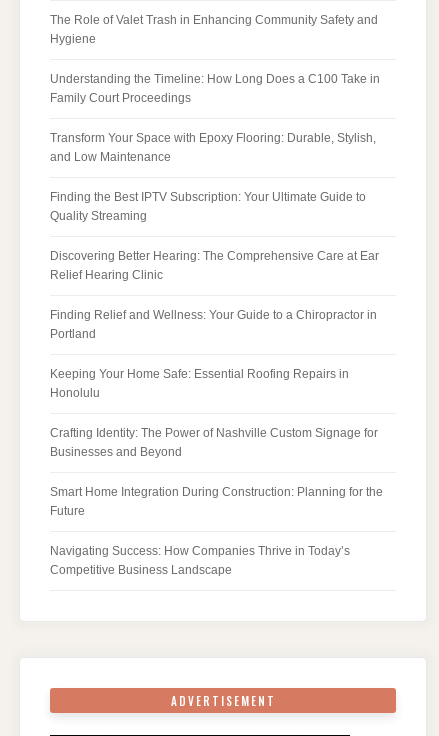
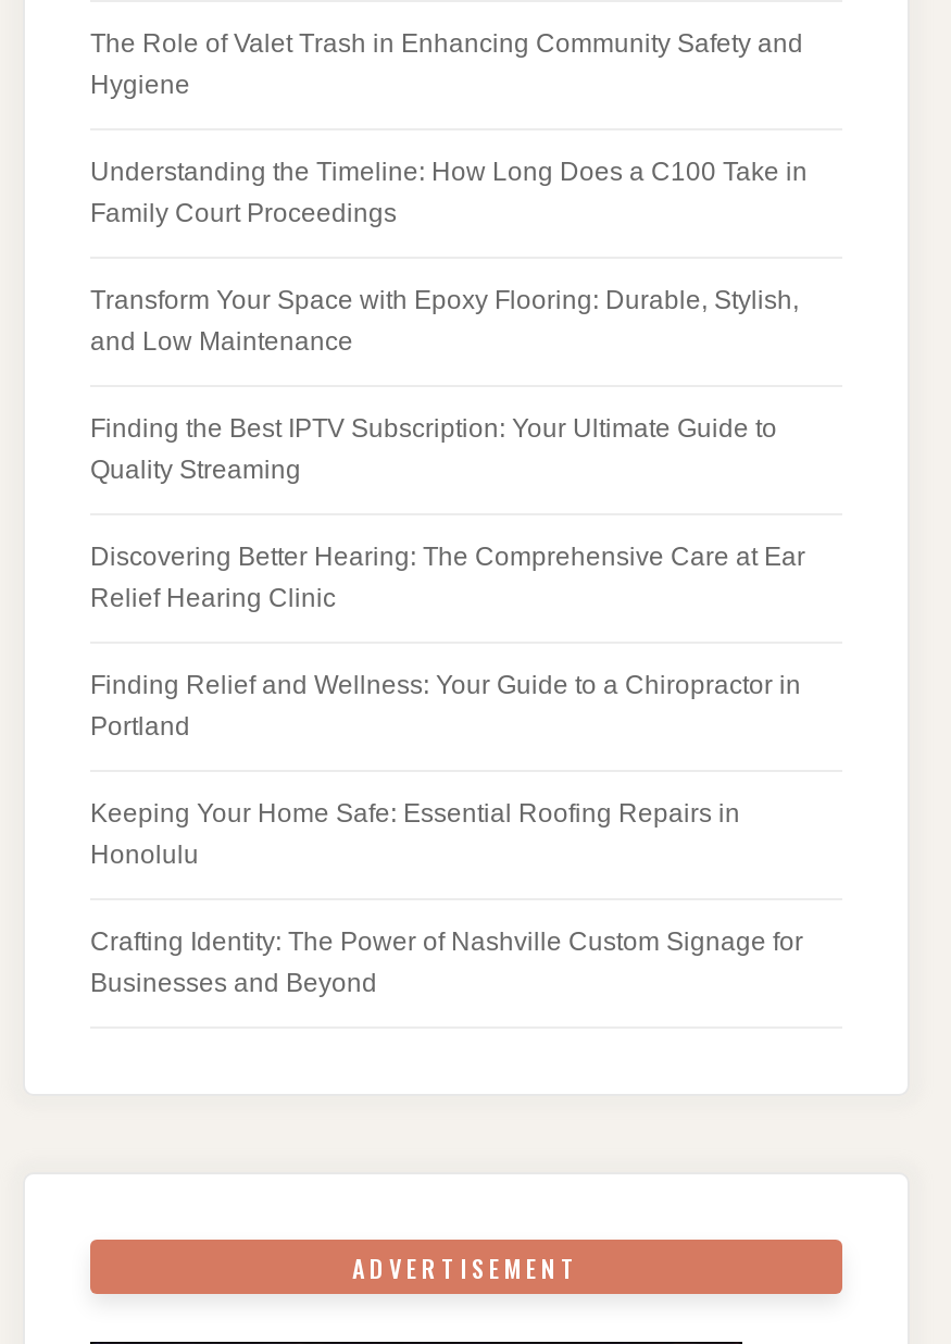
- Smart Home Integration During Construction: Planning for the
- Future
- Navigating Success: How Companies Thrive in Today’s
- Competitive Business Landscape
